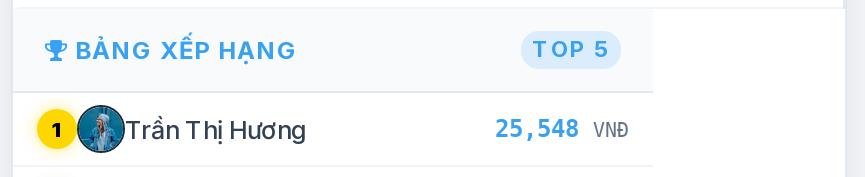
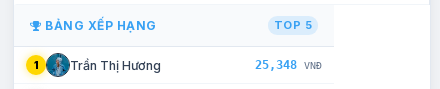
- 25,548 VNĐ
+ 25,348 VNĐ
